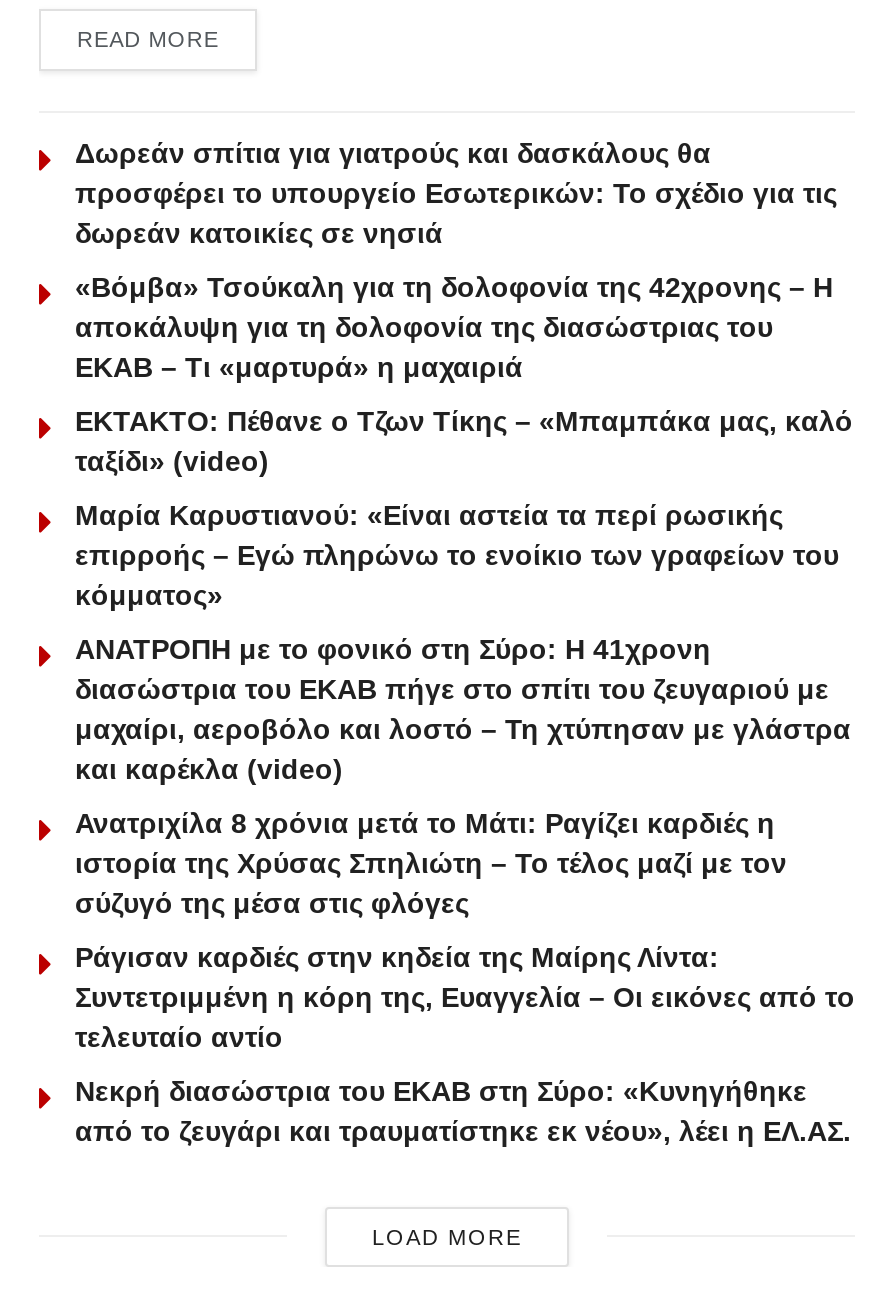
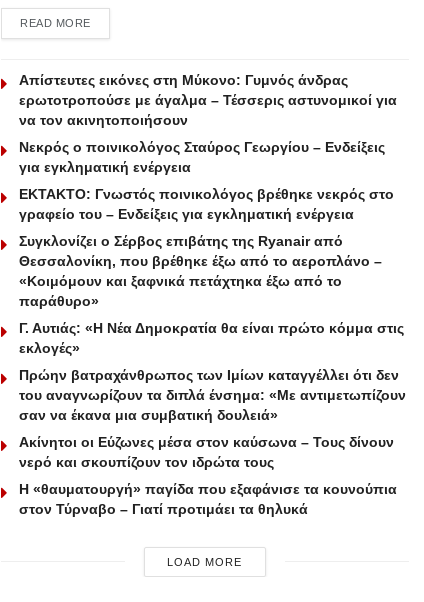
- Δωρεάν σπίτια για γιατρούς και δασκάλους θα
- προσφέρει το υπουργείο Εσωτερικών: Το σχέδιο για τις
- δωρεάν κατοικίες σε νησιά
+ Απίστευτες εικόνες στη Μύκονο: Γυμνός άνδρας
+ ερωτοτροπούσε με άγαλμα – Τέσσερις αστυνομικοί για
+ να τον ακινητοποιήσουν

- «Βόμβα» Τσούκαλη για τη δολοφονία της 42χρονης – Η
- αποκάλυψη για τη δολοφονία της διασώστριας του
- ΕΚΑΒ – Τι «μαρτυρά» η μαχαιριά
+ Νεκρός ο ποινικολόγος Σταύρος Γεωργίου – Ενδείξεις
+ για εγκληματική ενέργεια

- ΕΚΤΑΚΤΟ: Πέθανε ο Τζων Τίκης – «Μπαμπάκα μας, καλό
- ταξίδι» (video)
+ ΕΚΤΑΚΤΟ: Γνωστός ποινικολόγος βρέθηκε νεκρός στο
+ γραφείο του – Ενδείξεις για εγκληματική ενέργεια

- Μαρία Καρυστιανού: «Είναι αστεία τα περί ρωσικής
- επιρροής – Εγώ πληρώνω το ενοίκιο των γραφείων του
- κόμματος»
+ Συγκλονίζει ο Σέρβος επιβάτης της Ryanair από
+ Θεσσαλονίκη, που βρέθηκε έξω από το αεροπλάνο –
+ «Κοιμόμουν και ξαφνικά πετάχτηκα έξω από το
+ παράθυρο»

- ΑΝΑΤΡΟΠΗ με το φονικό στη Σύρο: Η 41χρονη
- διασώστρια του ΕΚΑΒ πήγε στο σπίτι του ζευγαριού με
- μαχαίρι, αεροβόλο και λοστό – Τη χτύπησαν με γλάστρα
- και καρέκλα (video)
+ Γ. Αυτιάς: «Η Νέα Δημοκρατία θα είναι πρώτο κόμμα στις
+ εκλογές»

- Ανατριχίλα 8 χρόνια μετά το Μάτι: Ραγίζει καρδιές η
- ιστορία της Χρύσας Σπηλιώτη – Το τέλος μαζί με τον
- σύζυγό της μέσα στις φλόγες
+ Πρώην βατραχάνθρωπος των Ιμίων καταγγέλλει ότι δεν
+ του αναγνωρίζουν τα διπλά ένσημα: «Με αντιμετωπίζουν
+ σαν να έκανα μια συμβατική δουλειά»

- Ράγισαν καρδιές στην κηδεία της Μαίρης Λίντα:
- Συντετριμμένη η κόρη της, Ευαγγελία – Οι εικόνες από το
- τελευταίο αντίο
+ Ακίνητοι οι Εύζωνες μέσα στον καύσωνα – Τους δίνουν
+ νερό και σκουπίζουν τον ιδρώτα τους

- Νεκρή διασώστρια του ΕΚΑΒ στη Σύρο: «Κυνηγήθηκε
- από το ζευγάρι και τραυματίστηκε εκ νέου», λέει η ΕΛ.ΑΣ.
+ Η «θαυματουργή» παγίδα που εξαφάνισε τα κουνούπια
+ στον Τύρναβο – Γιατί προτιμάει τα θηλυκά
